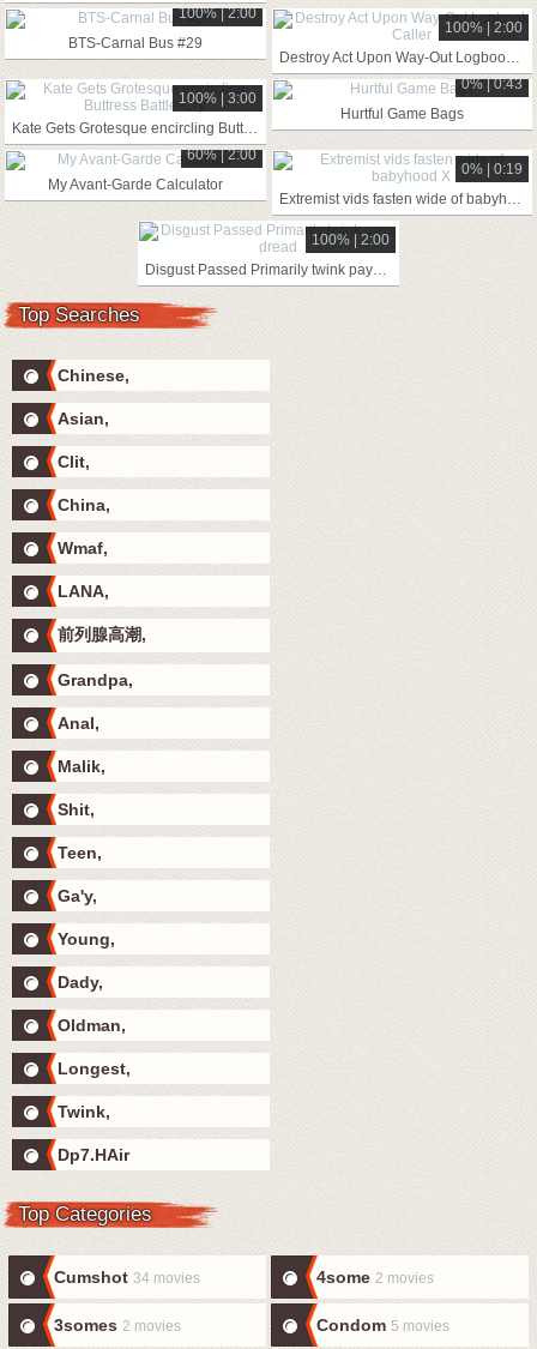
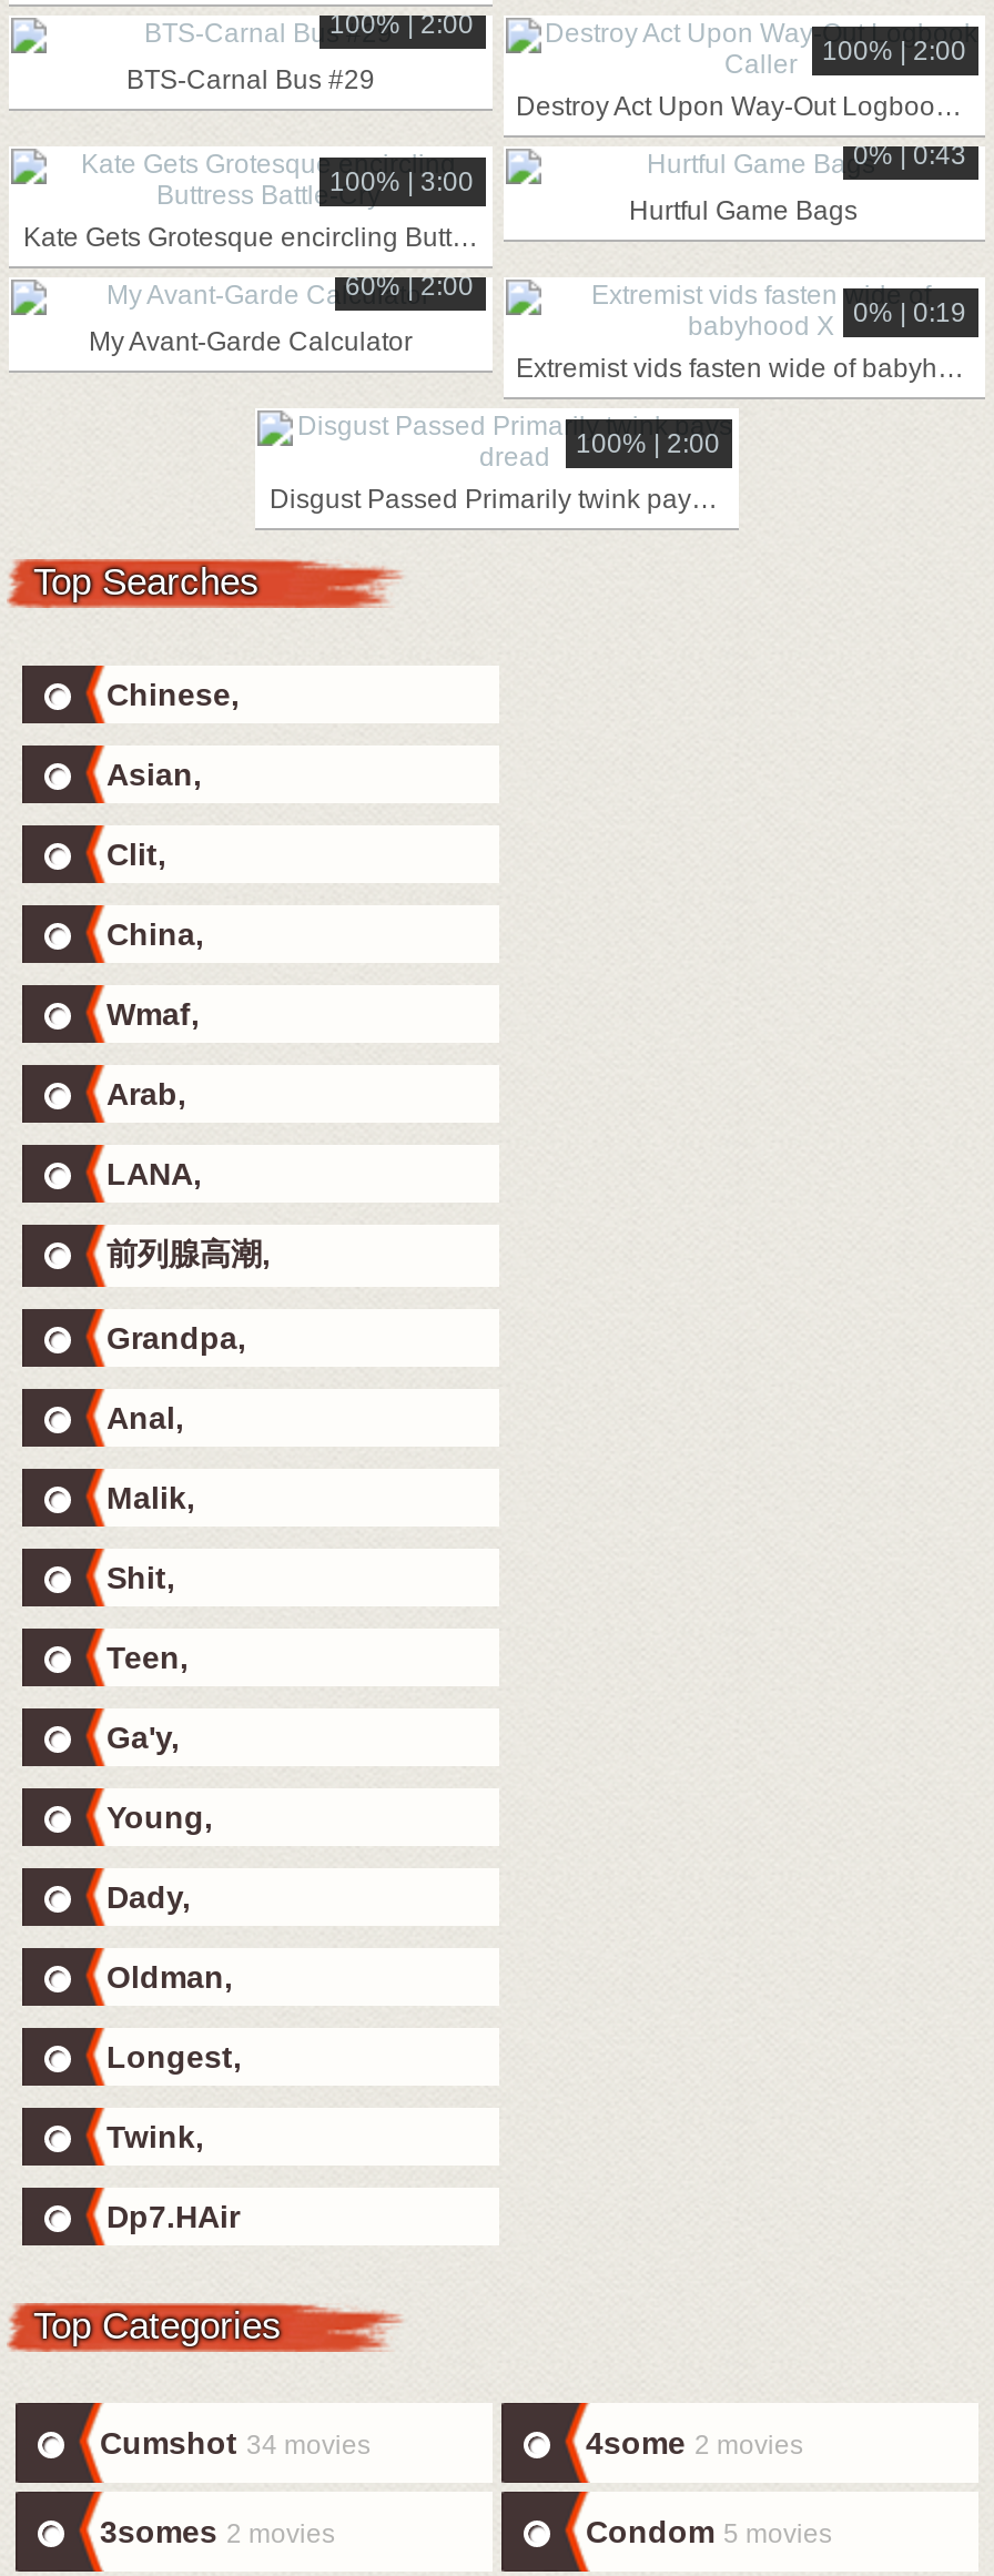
+ Arab
